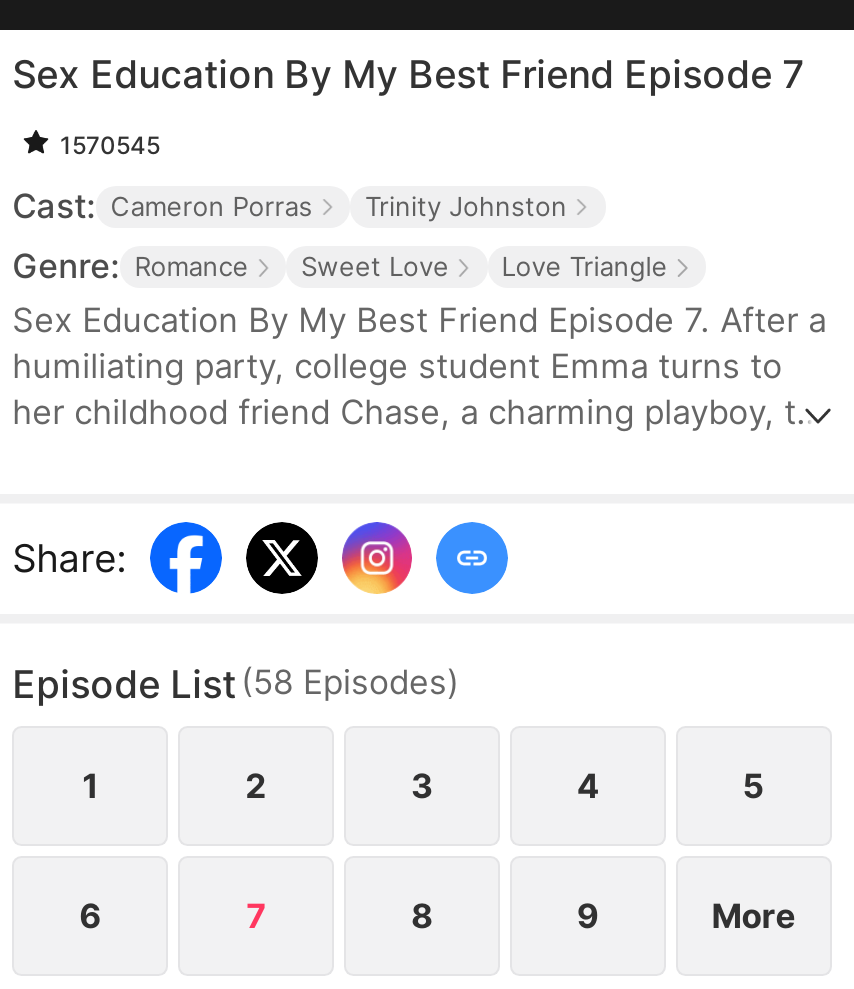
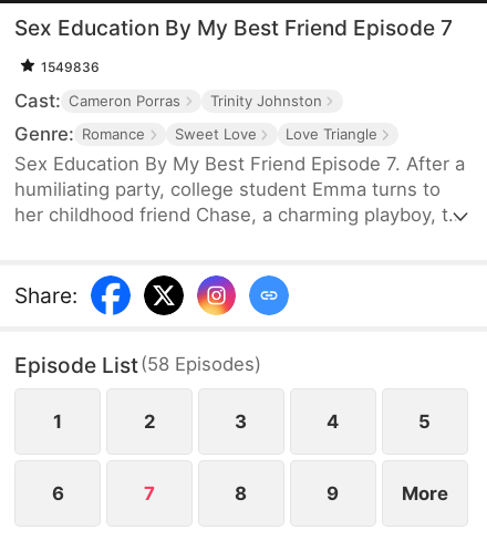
- 1570545
+ 1549836
